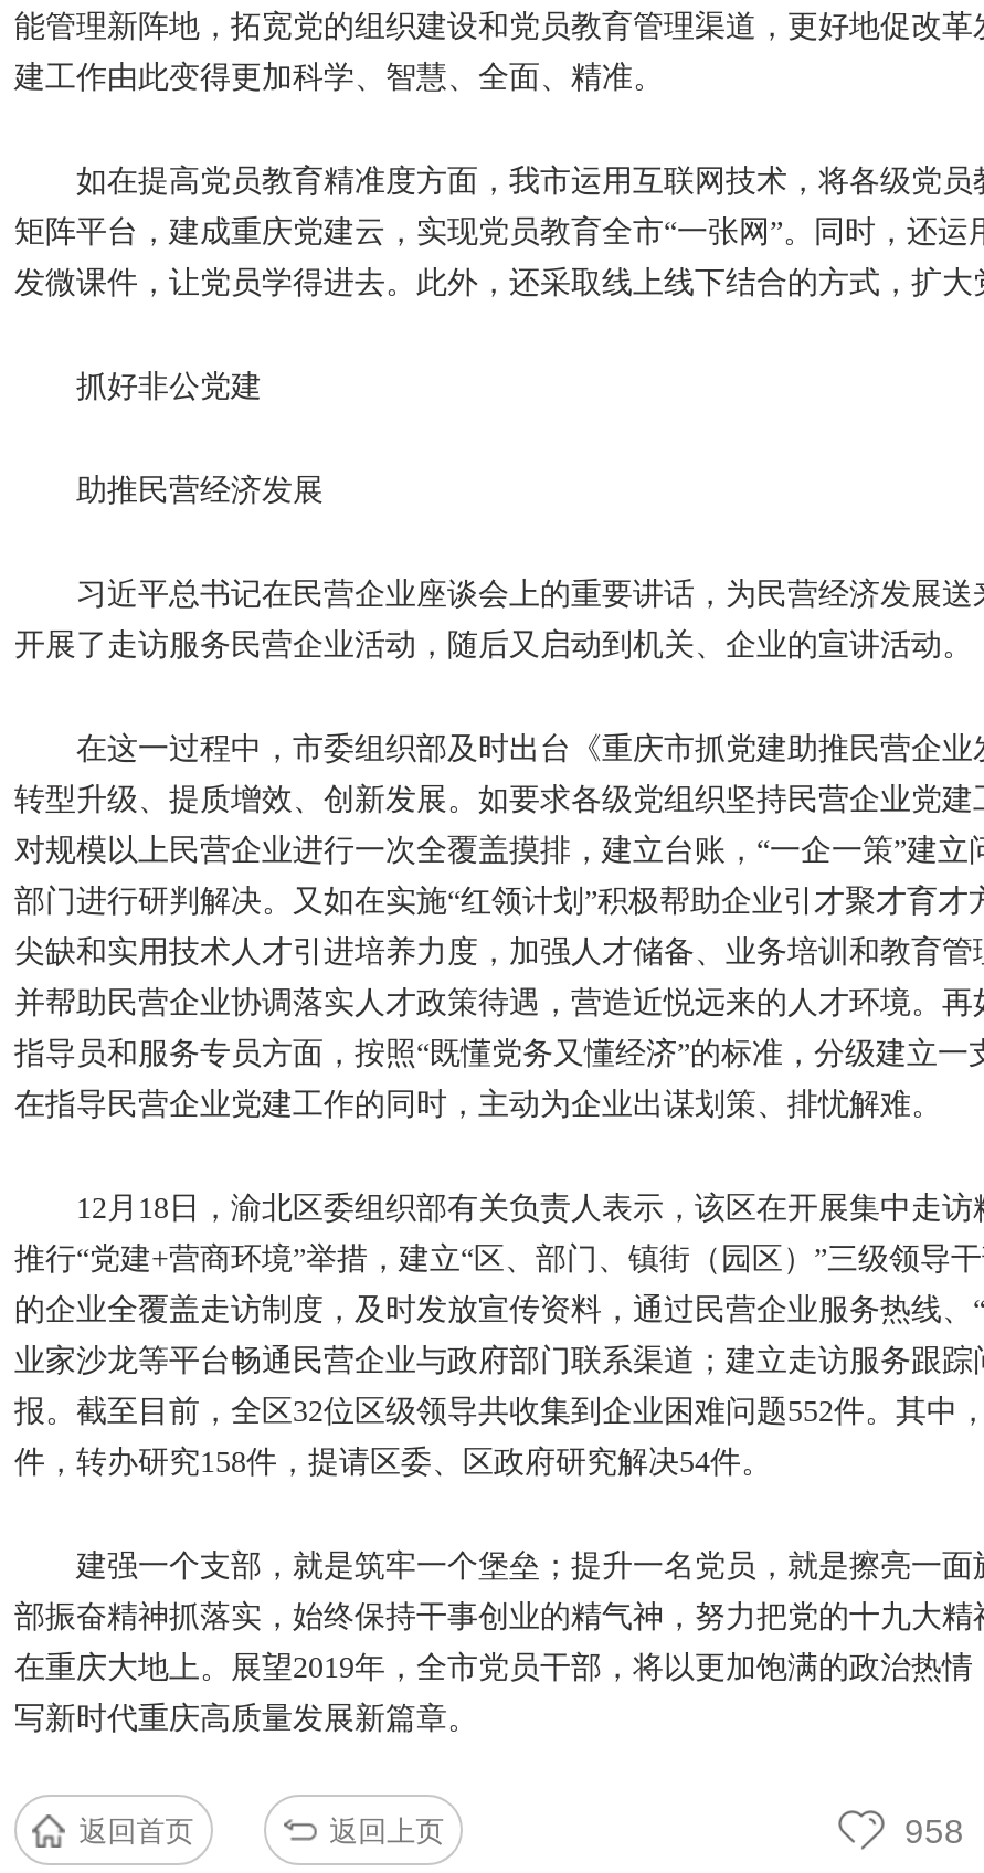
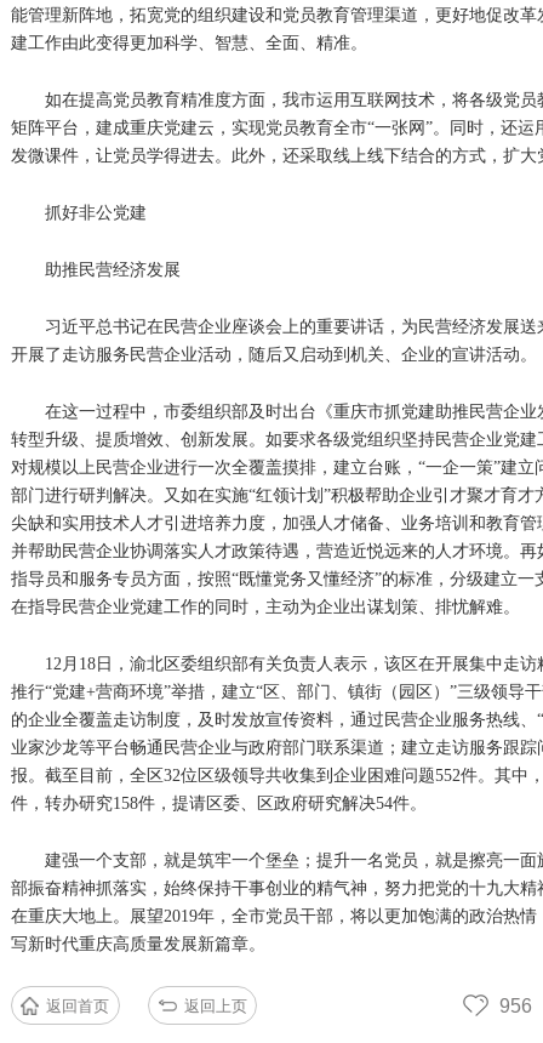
- 958
+ 956
